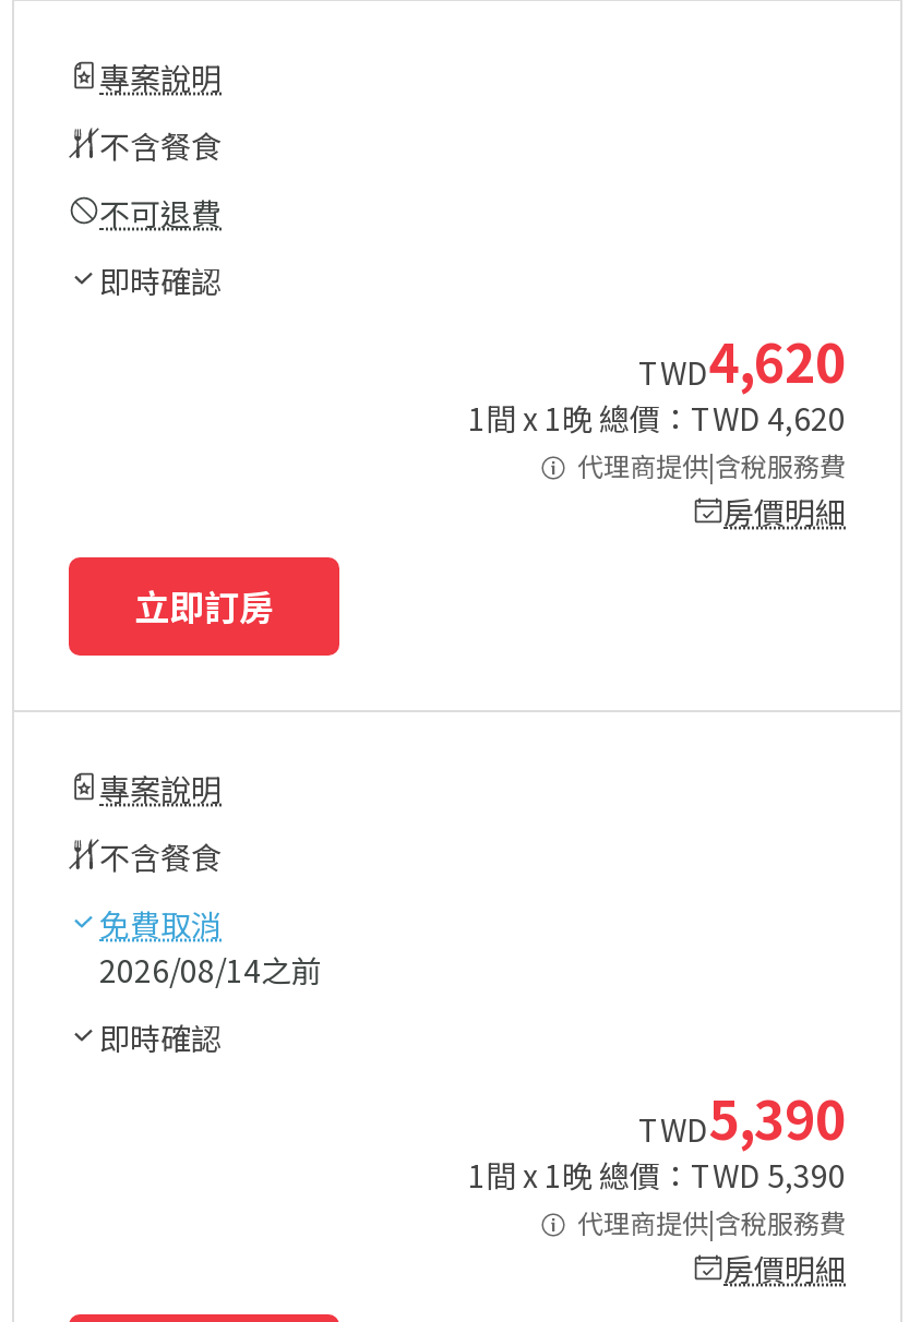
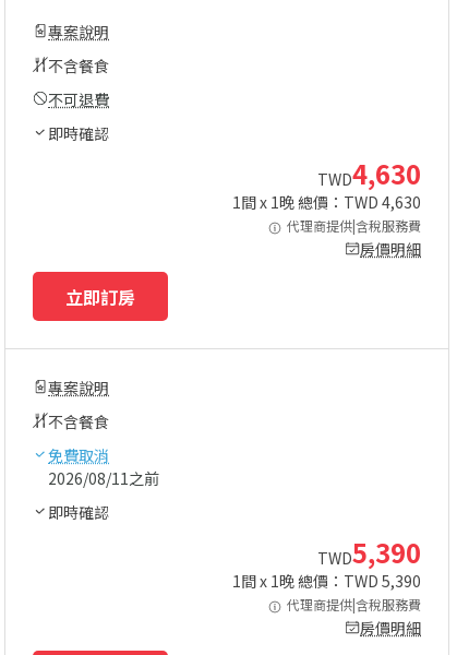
- TWD4,620
+ TWD4,630

- 1間 x 1晚 總價：TWD 4,620
+ 1間 x 1晚 總價：TWD 4,630

- 2026/08/14之前
+ 2026/08/11之前
